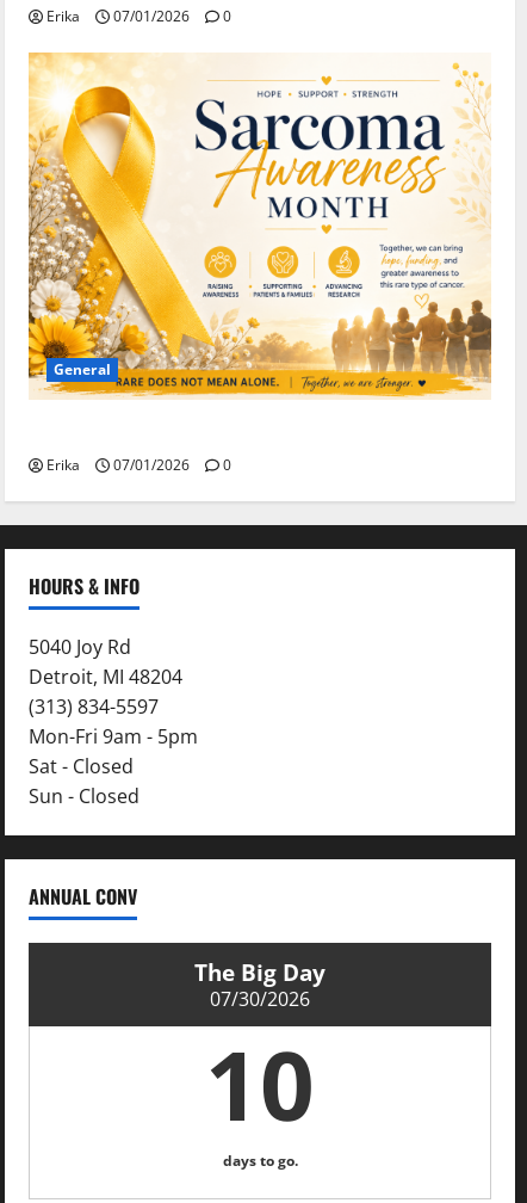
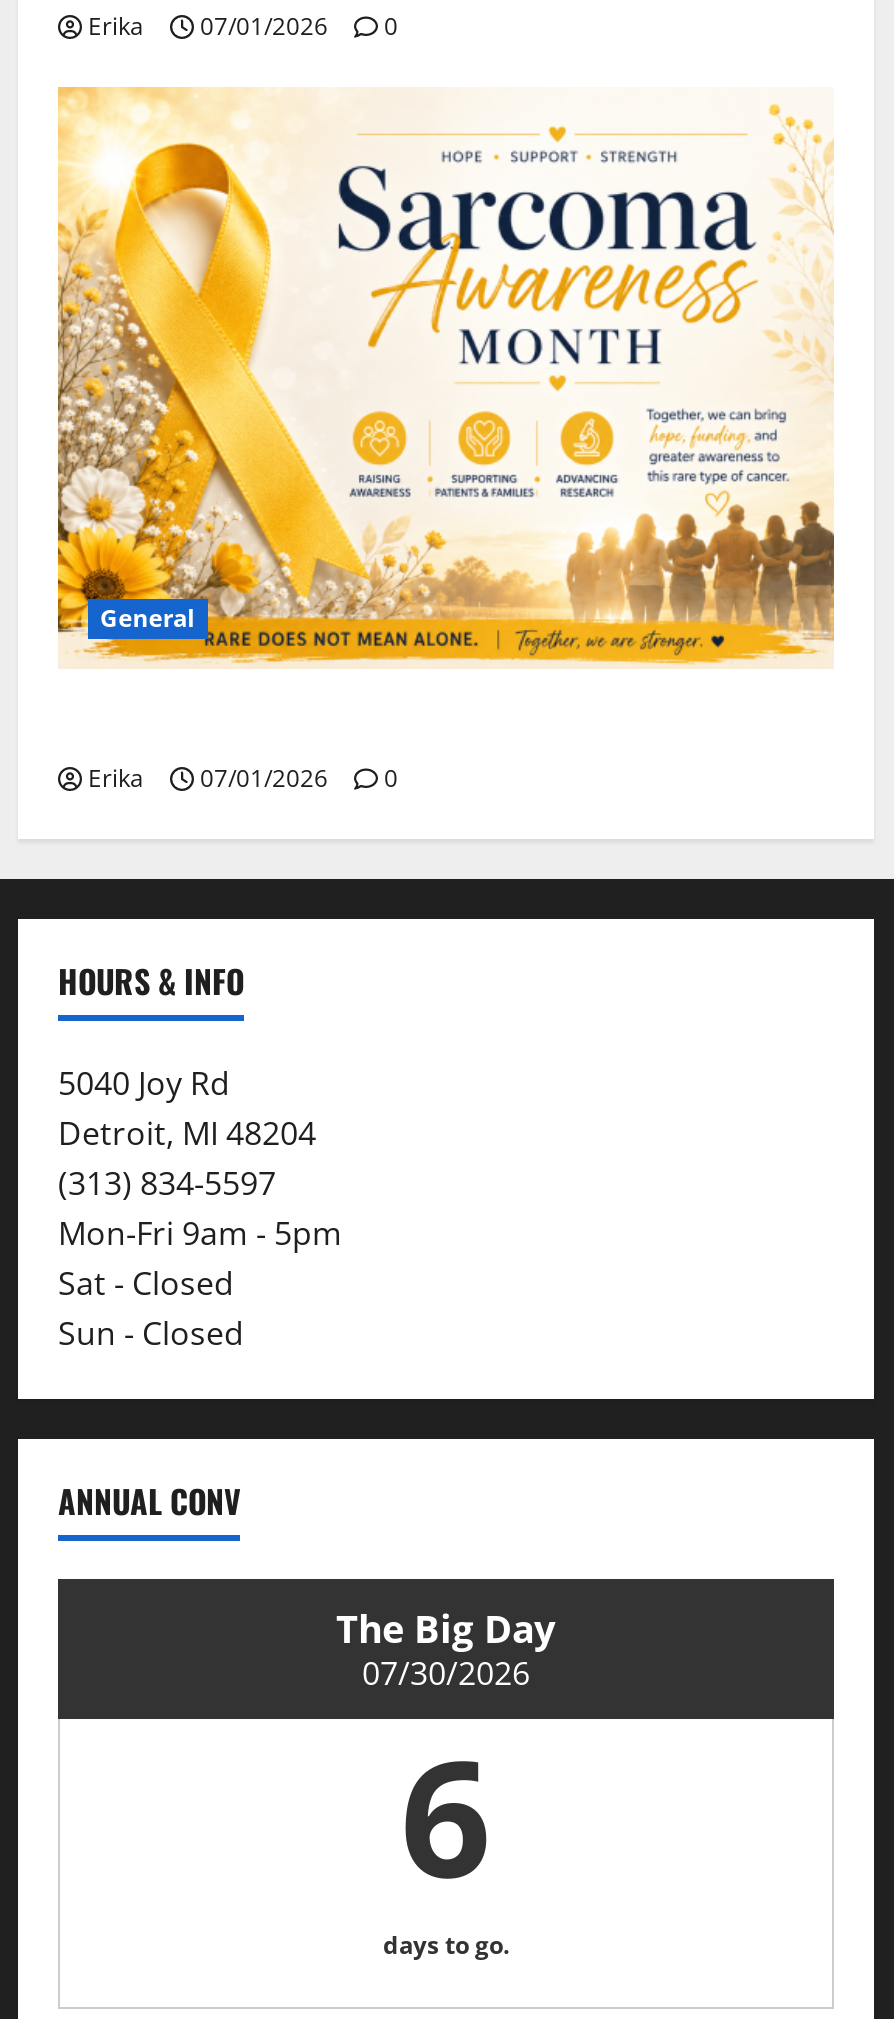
- 10
+ 6
